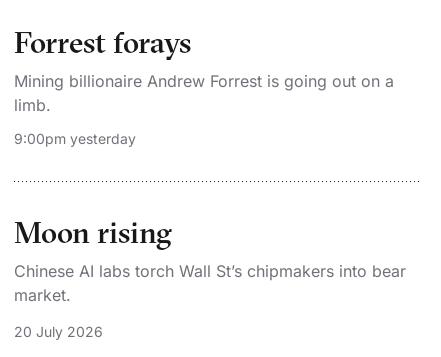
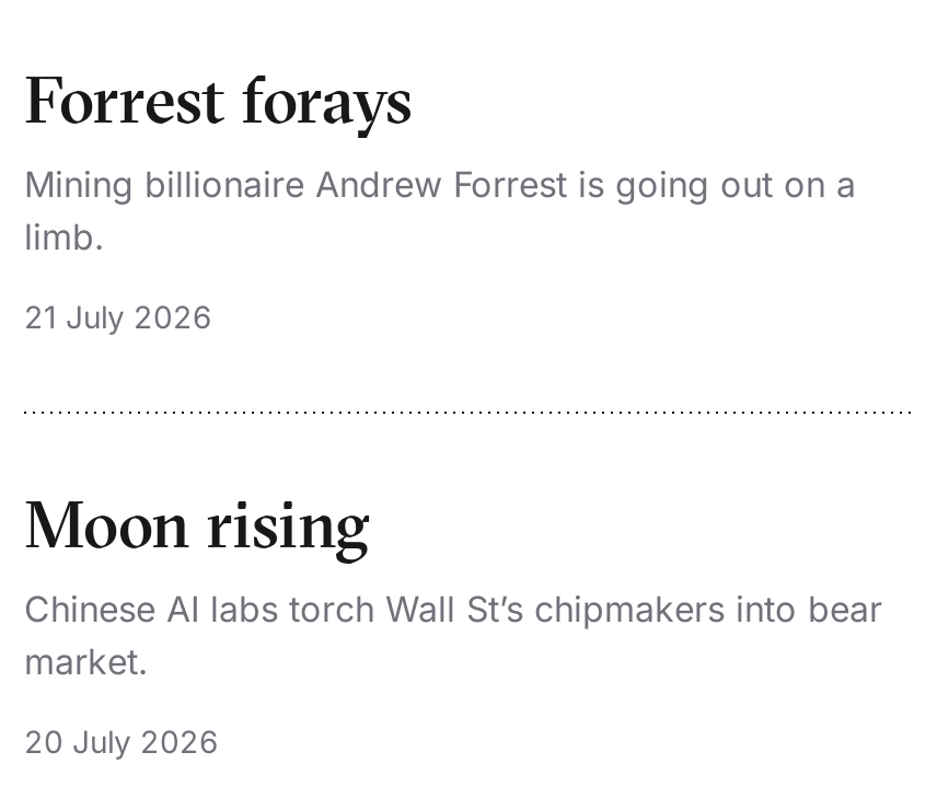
- 9:00pm yesterday
+ 21 July 2026
